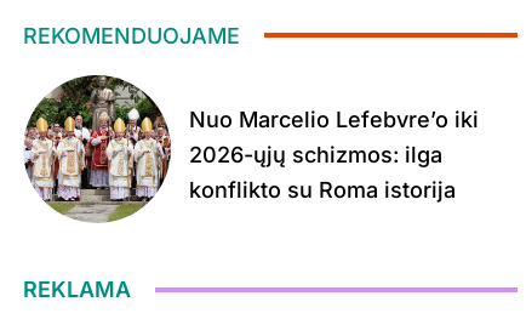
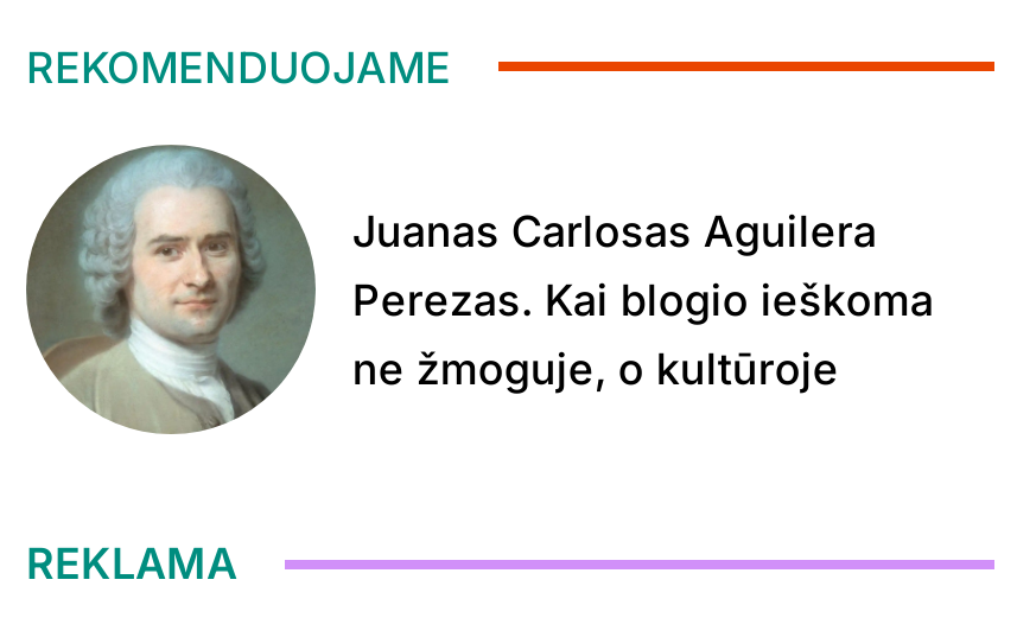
- [image]
- Nuo Marcelio Lefebvre’o iki
- 2026-ųjų schizmos: ilga
- konflikto su Roma istorija
+ [image]
+ Juanas Carlosas Aguilera
+ Perezas. Kai blogio ieškoma
+ ne žmoguje, o kultūroje
